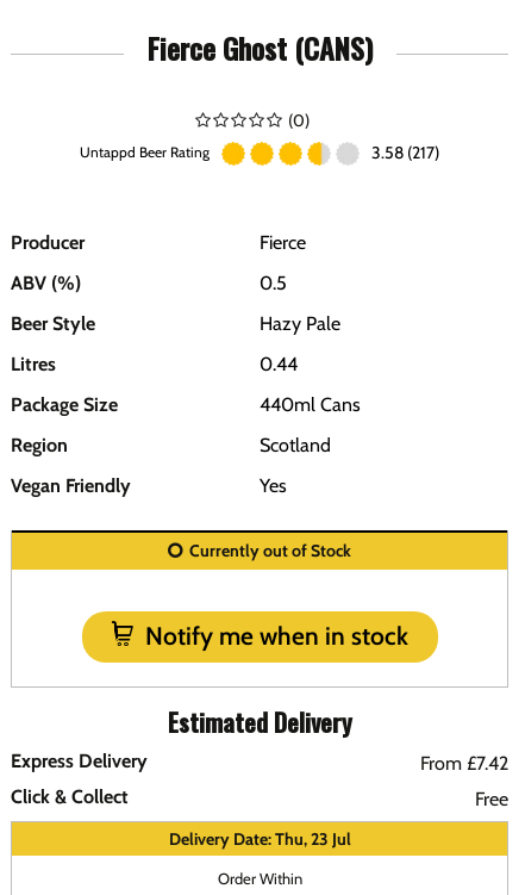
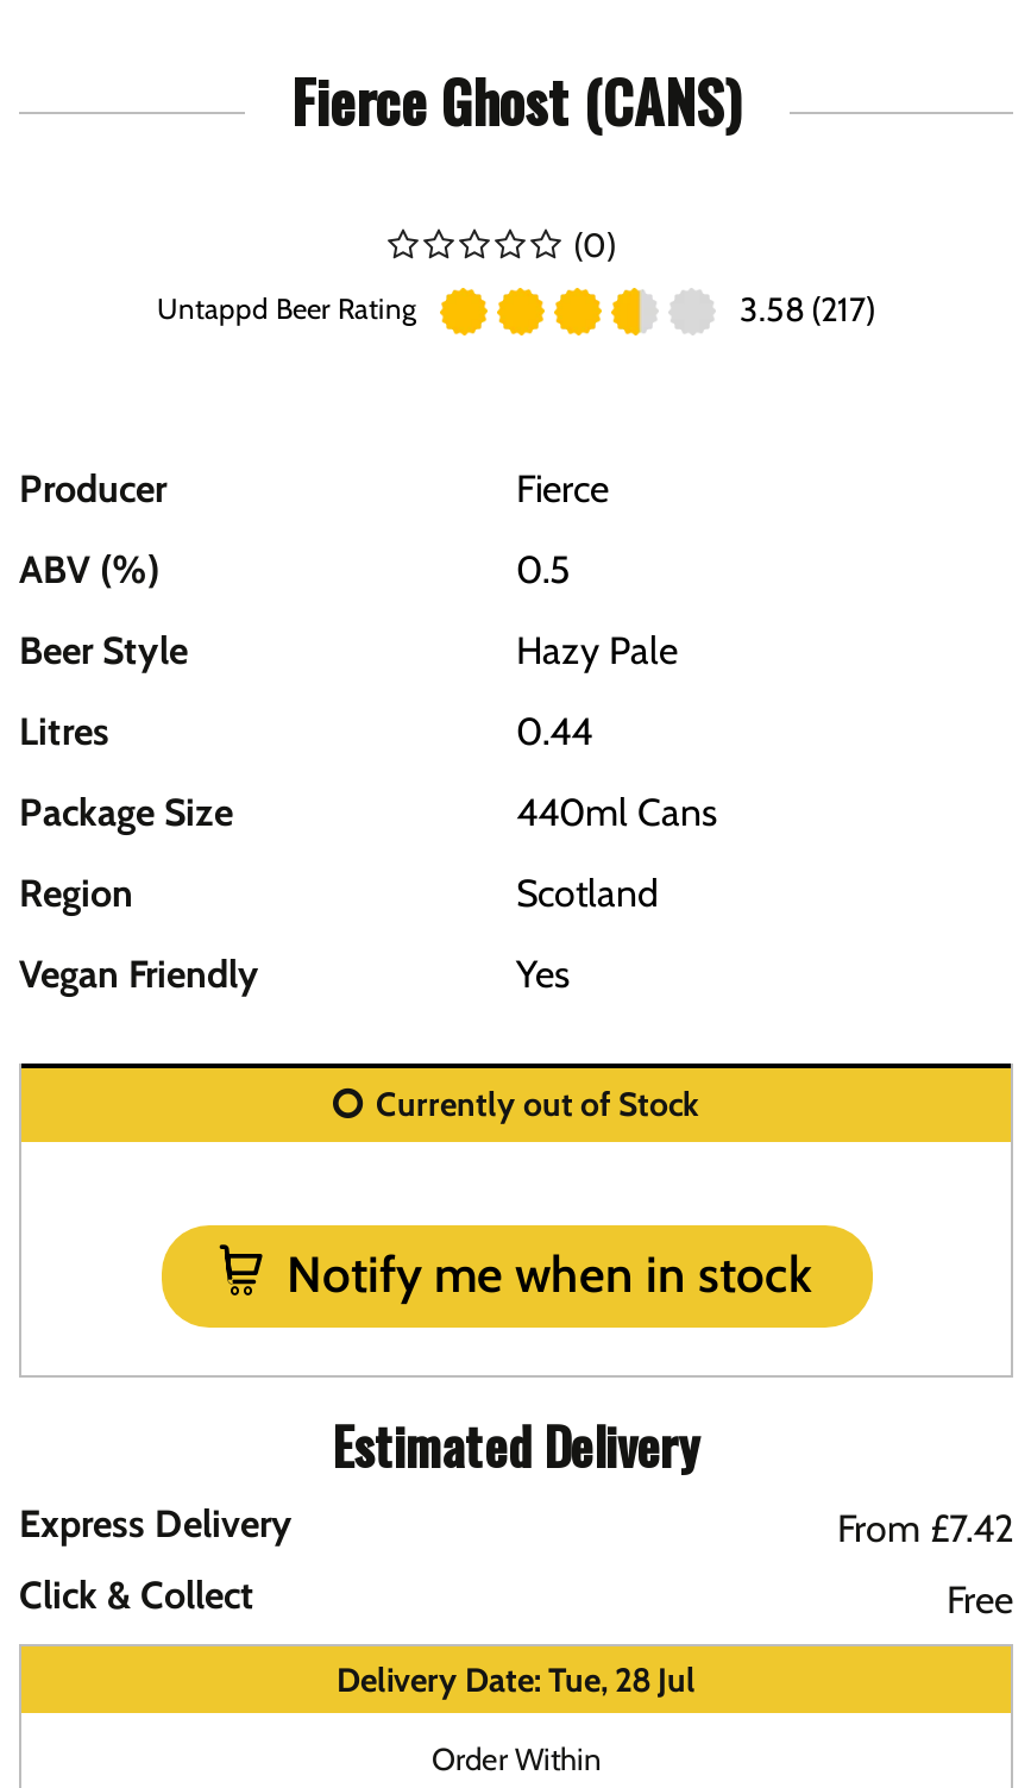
- Delivery Date: Thu, 23 Jul
+ Delivery Date: Tue, 28 Jul
